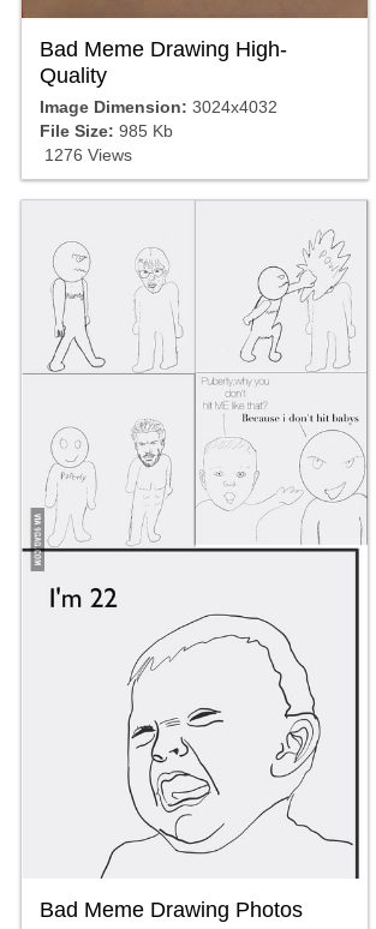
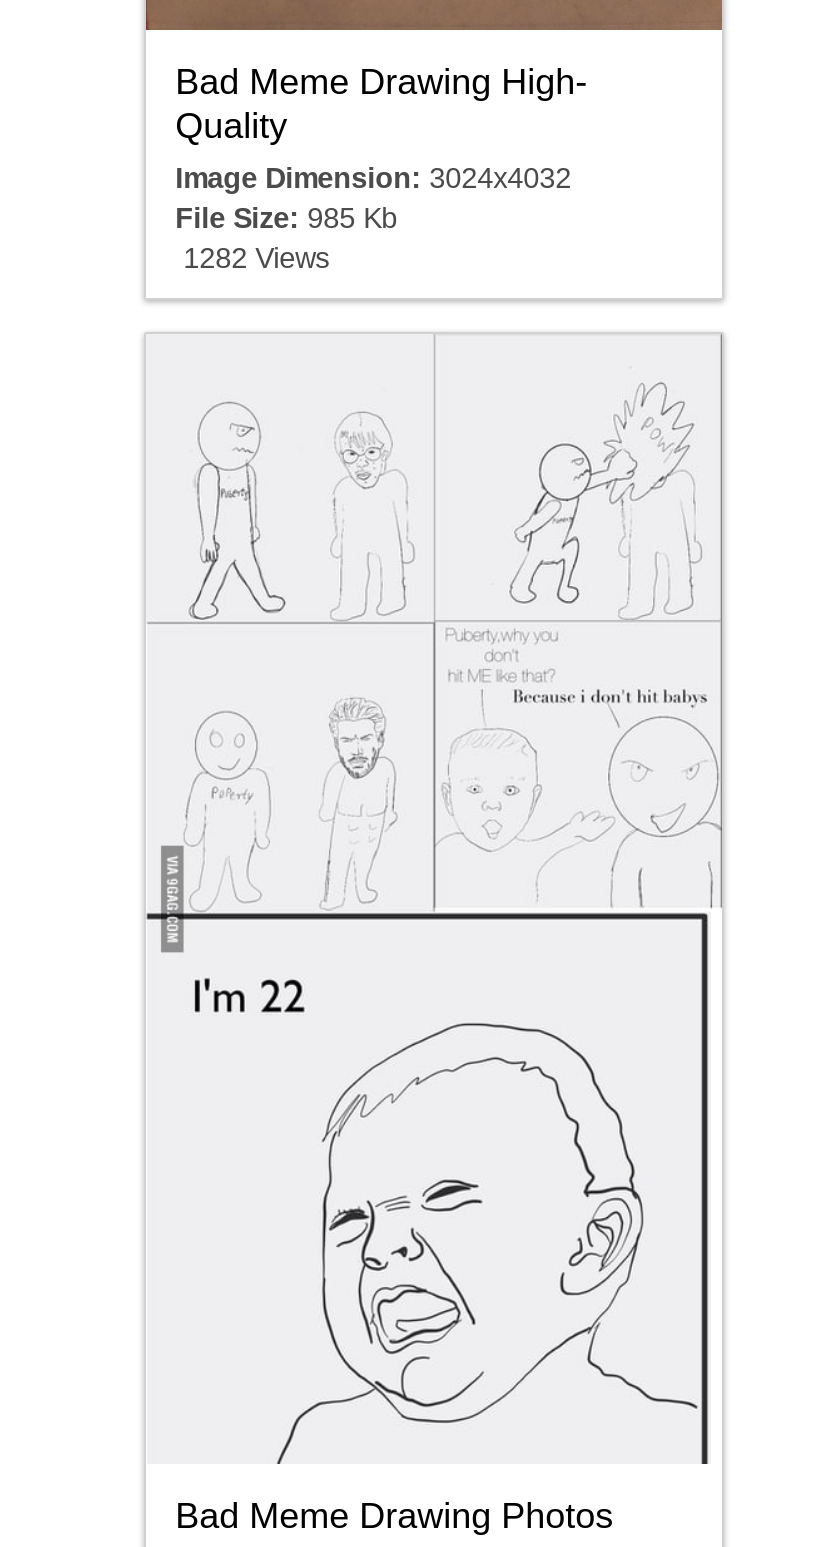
- 1276 Views
+ 1282 Views
